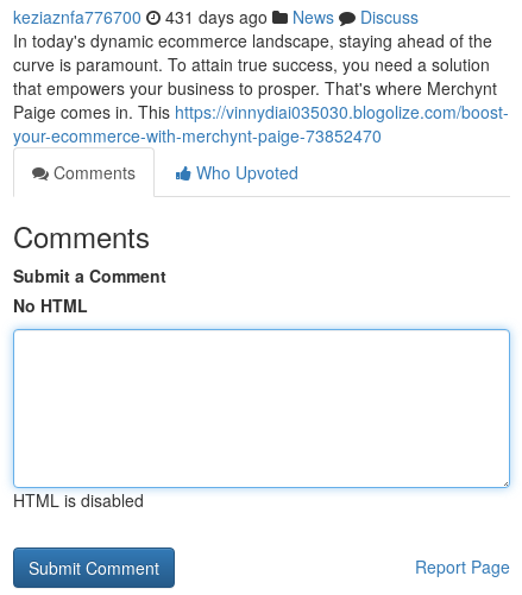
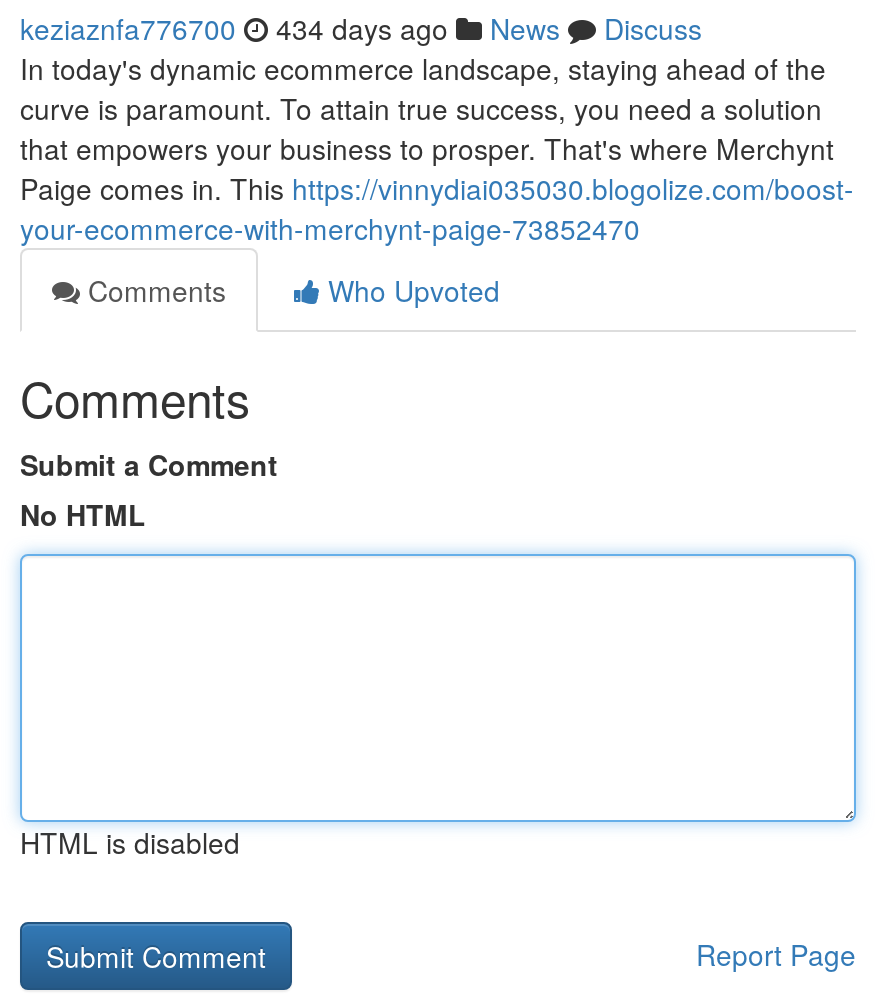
- keziaznfa776700 431 days ago News Discuss
+ keziaznfa776700 434 days ago News Discuss
